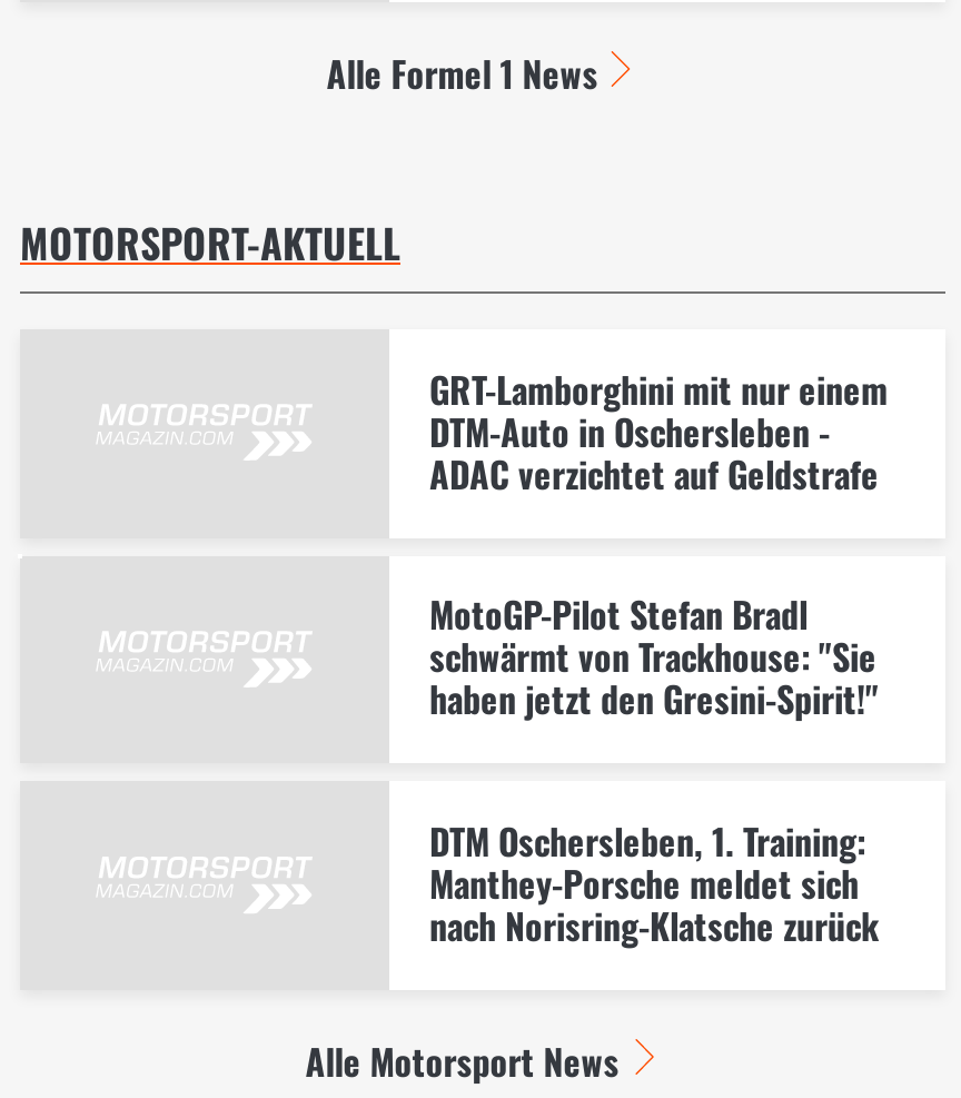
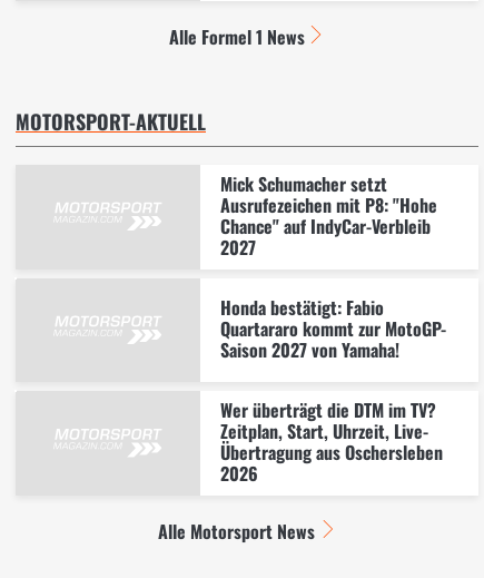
- GRT-Lamborghini mit nur einem
- DTM-Auto in Oschersleben -
- ADAC verzichtet auf Geldstrafe
+ Mick Schumacher setzt
+ Ausrufezeichen mit P8: "Hohe
+ Chance" auf IndyCar-Verbleib
+ 2027

- MotoGP-Pilot Stefan Bradl
- schwärmt von Trackhouse: "Sie
- haben jetzt den Gresini-Spirit!"
+ Honda bestätigt: Fabio
+ Quartararo kommt zur MotoGP-
+ Saison 2027 von Yamaha!

- DTM Oschersleben, 1. Training:
- Manthey-Porsche meldet sich
- nach Norisring-Klatsche zurück
+ Wer überträgt die DTM im TV?
+ Zeitplan, Start, Uhrzeit, Live-
+ Übertragung aus Oschersleben
+ 2026
